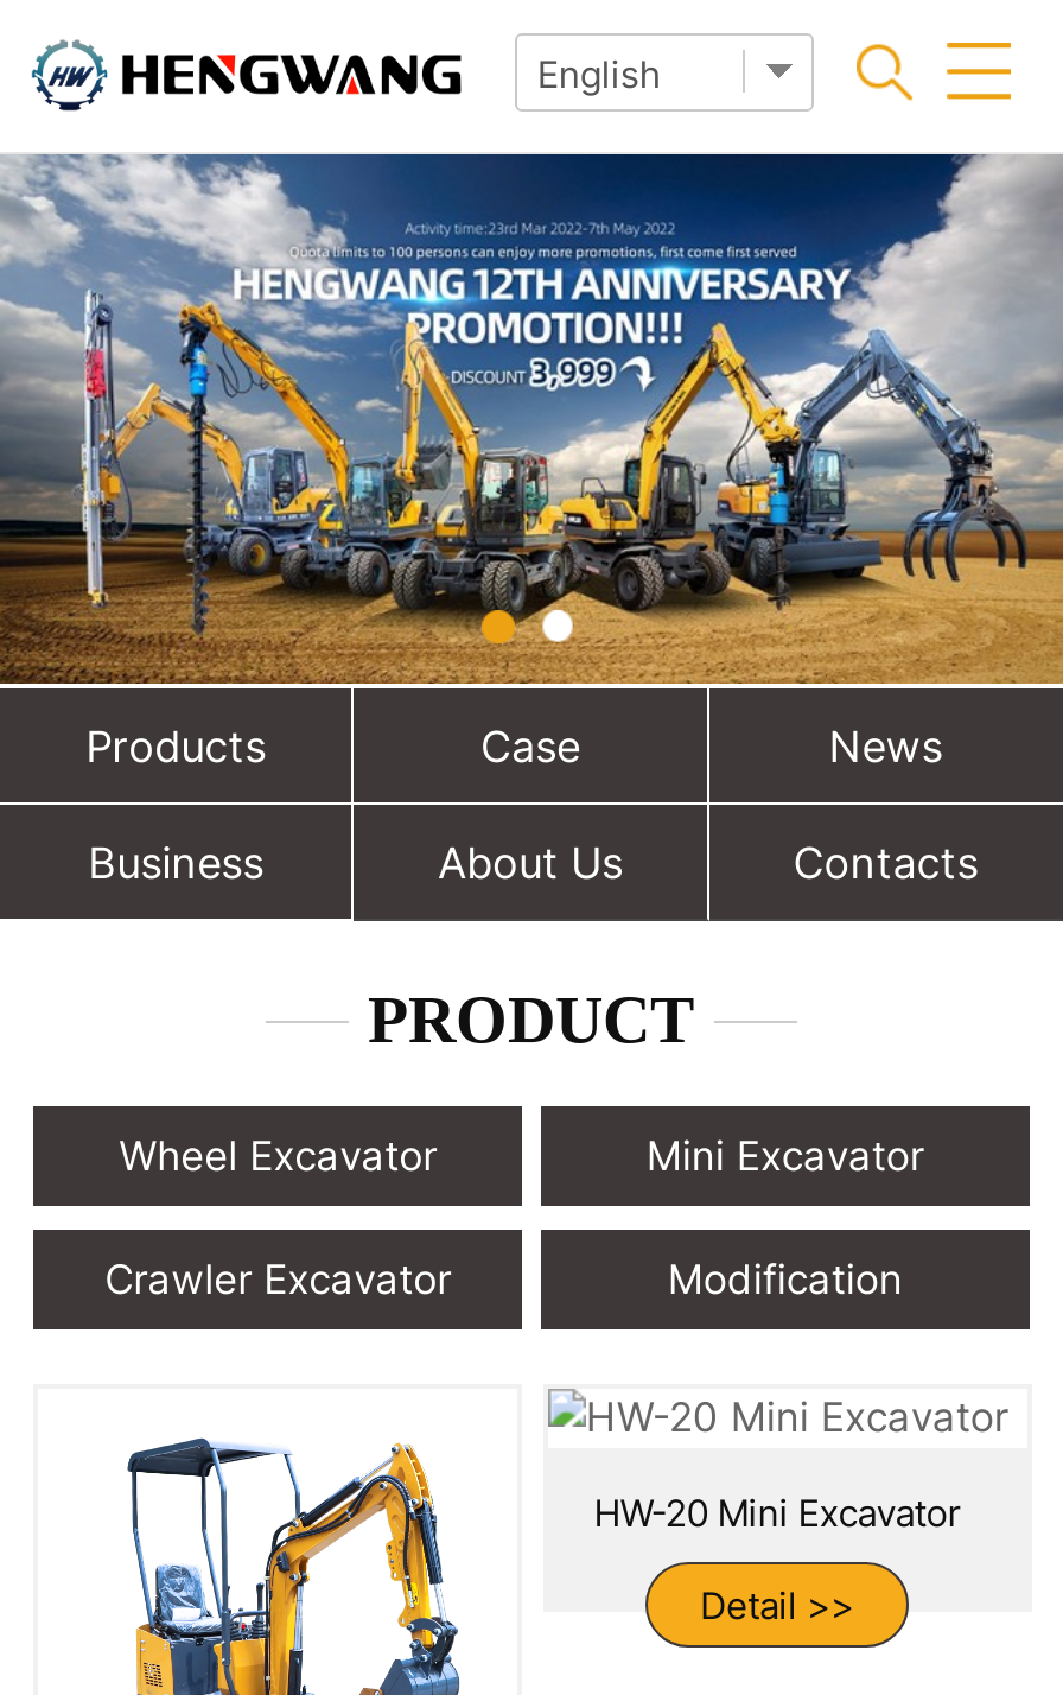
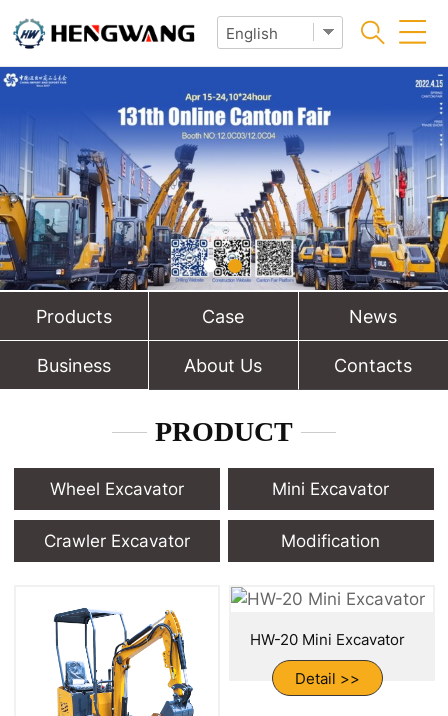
- [image]
+ [image]
